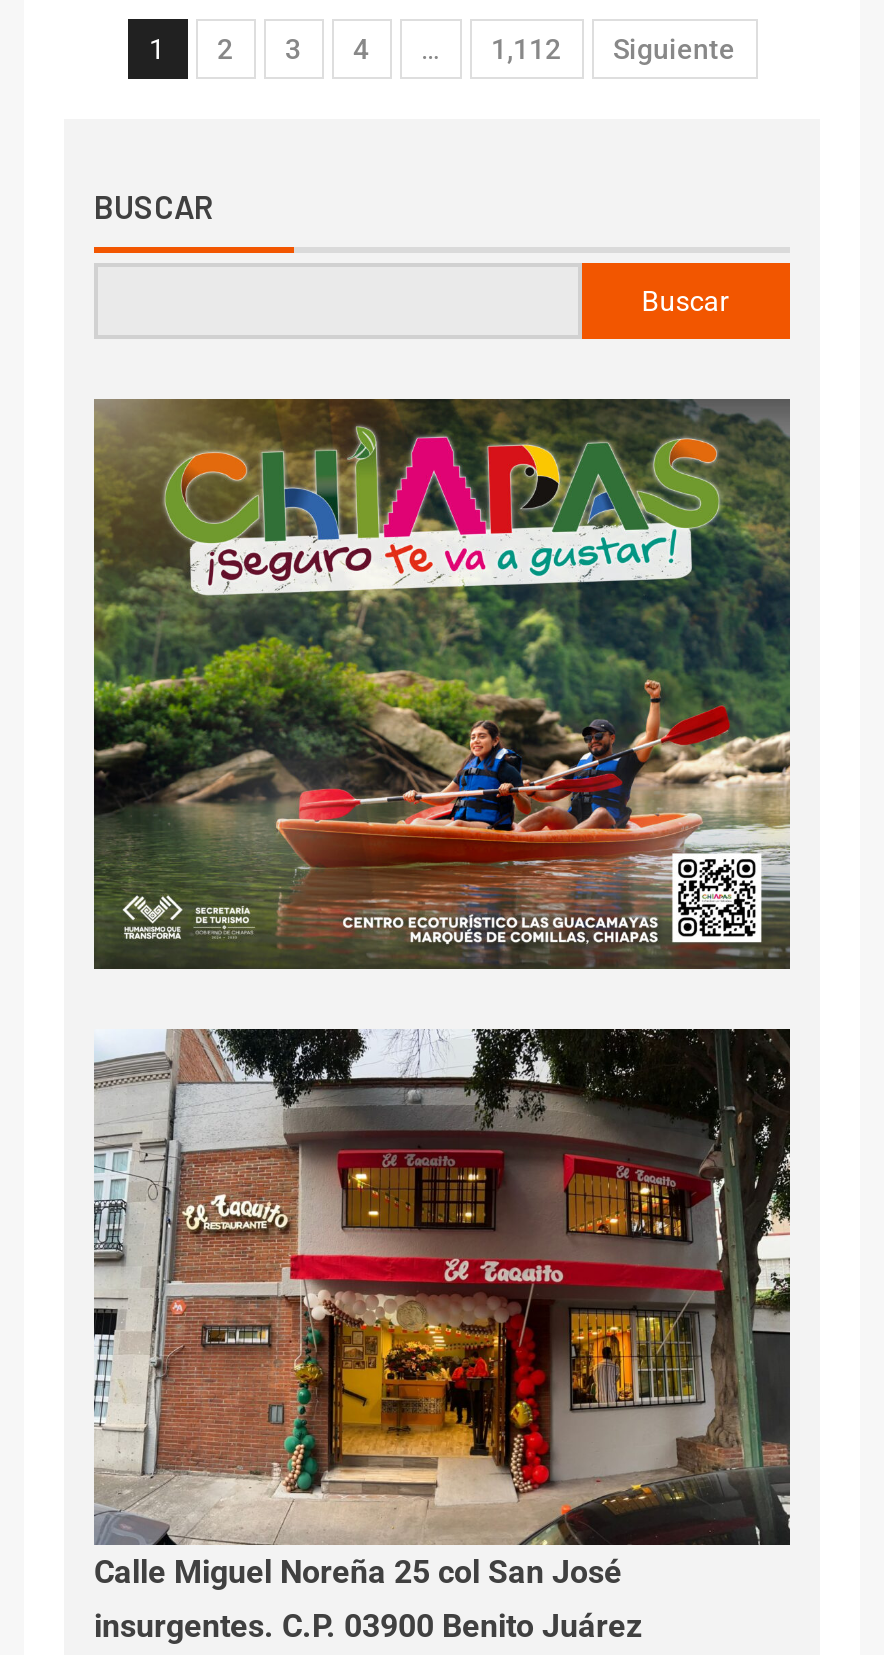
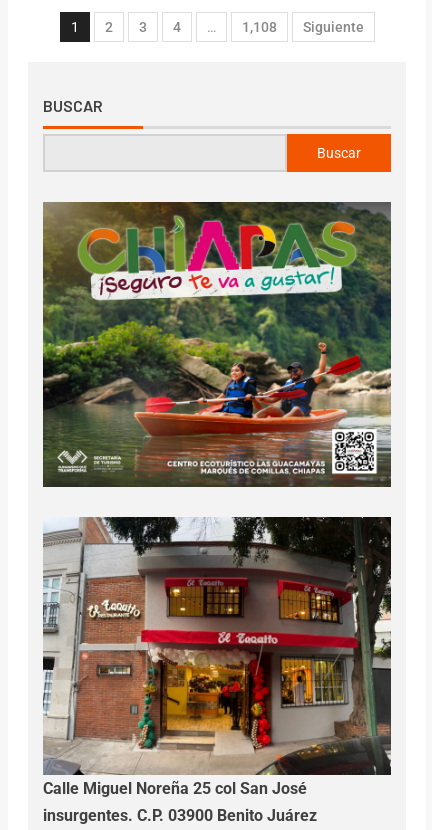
- 1,112
+ 1,108
